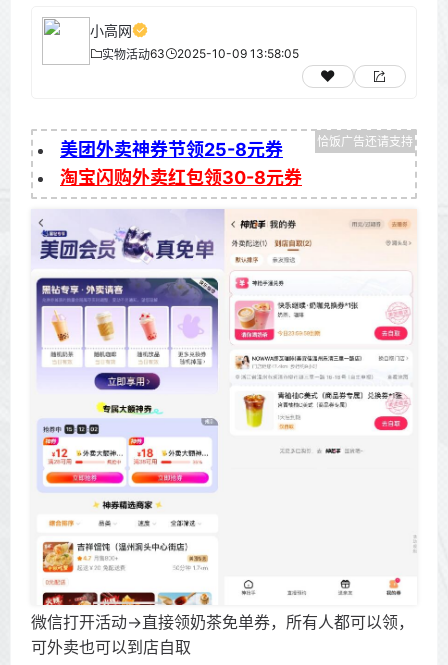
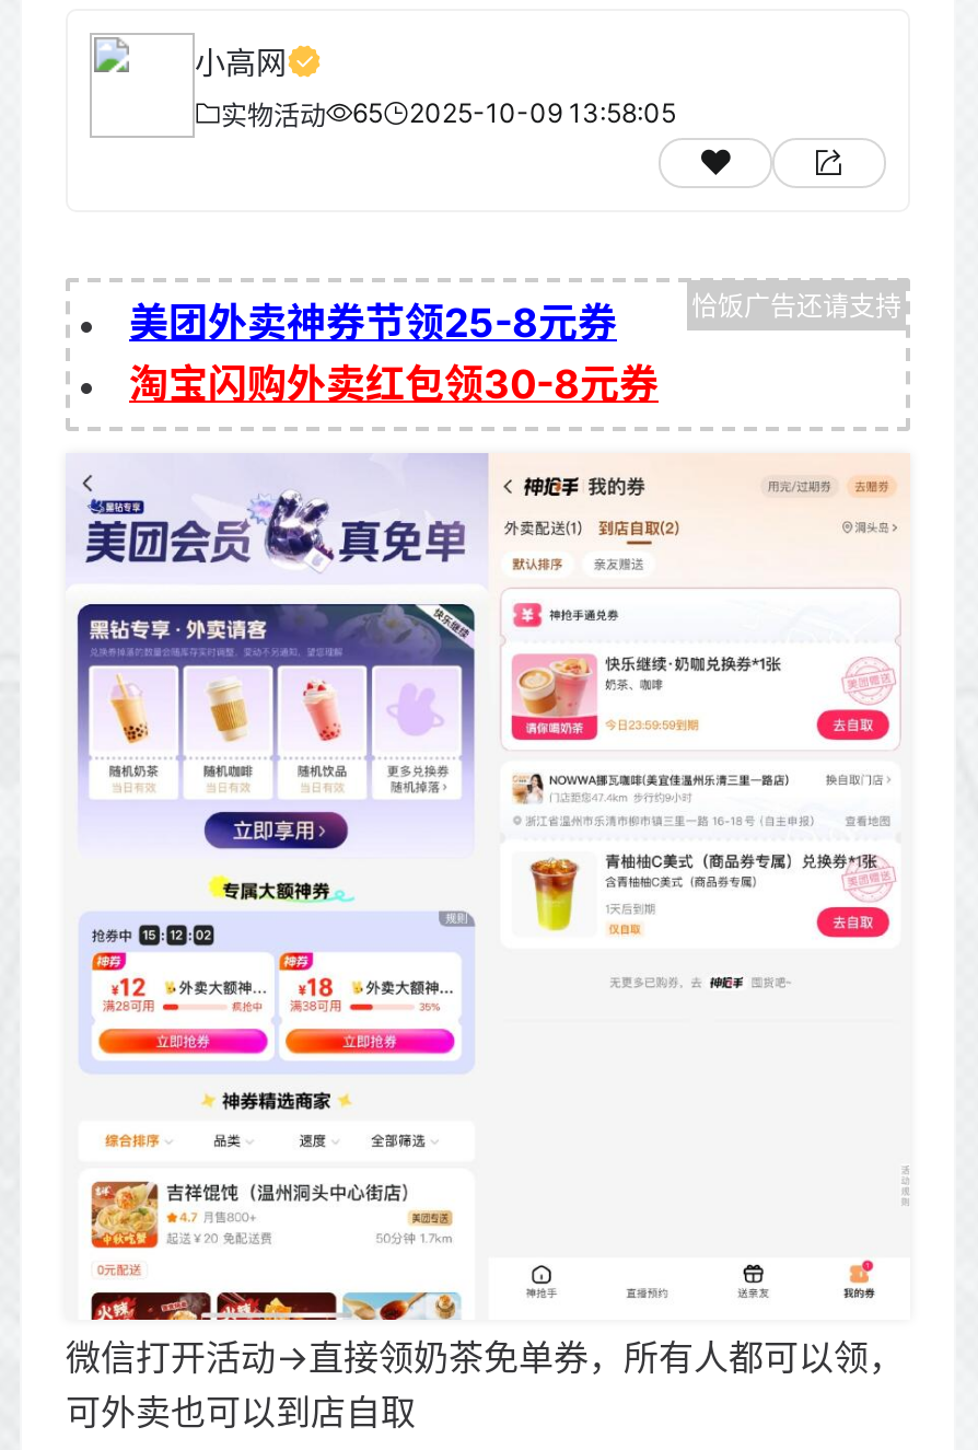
- 实物活动63
+ 实物活动
+ 65
